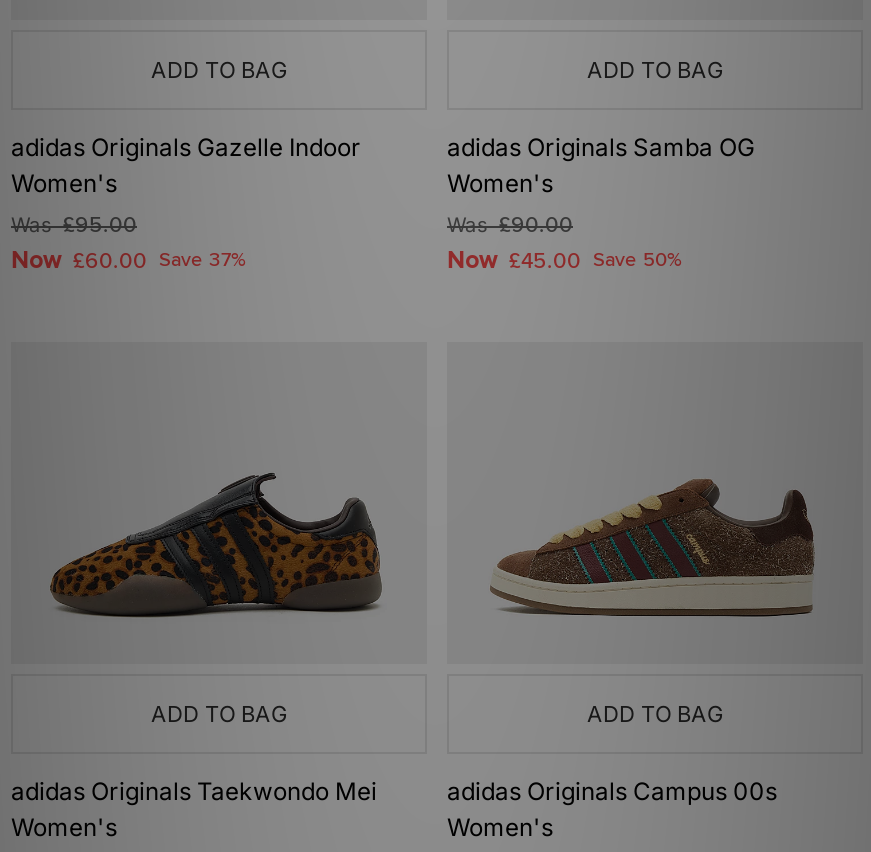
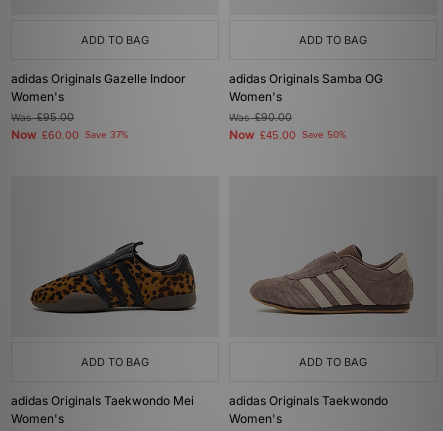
- [image]
+ [image]

- adidas Originals Campus 00s
+ adidas Originals Taekwondo
